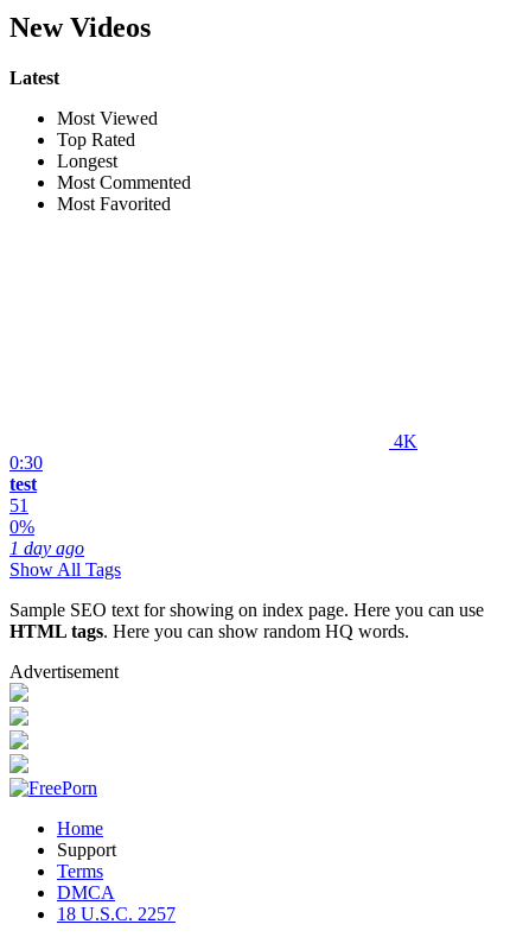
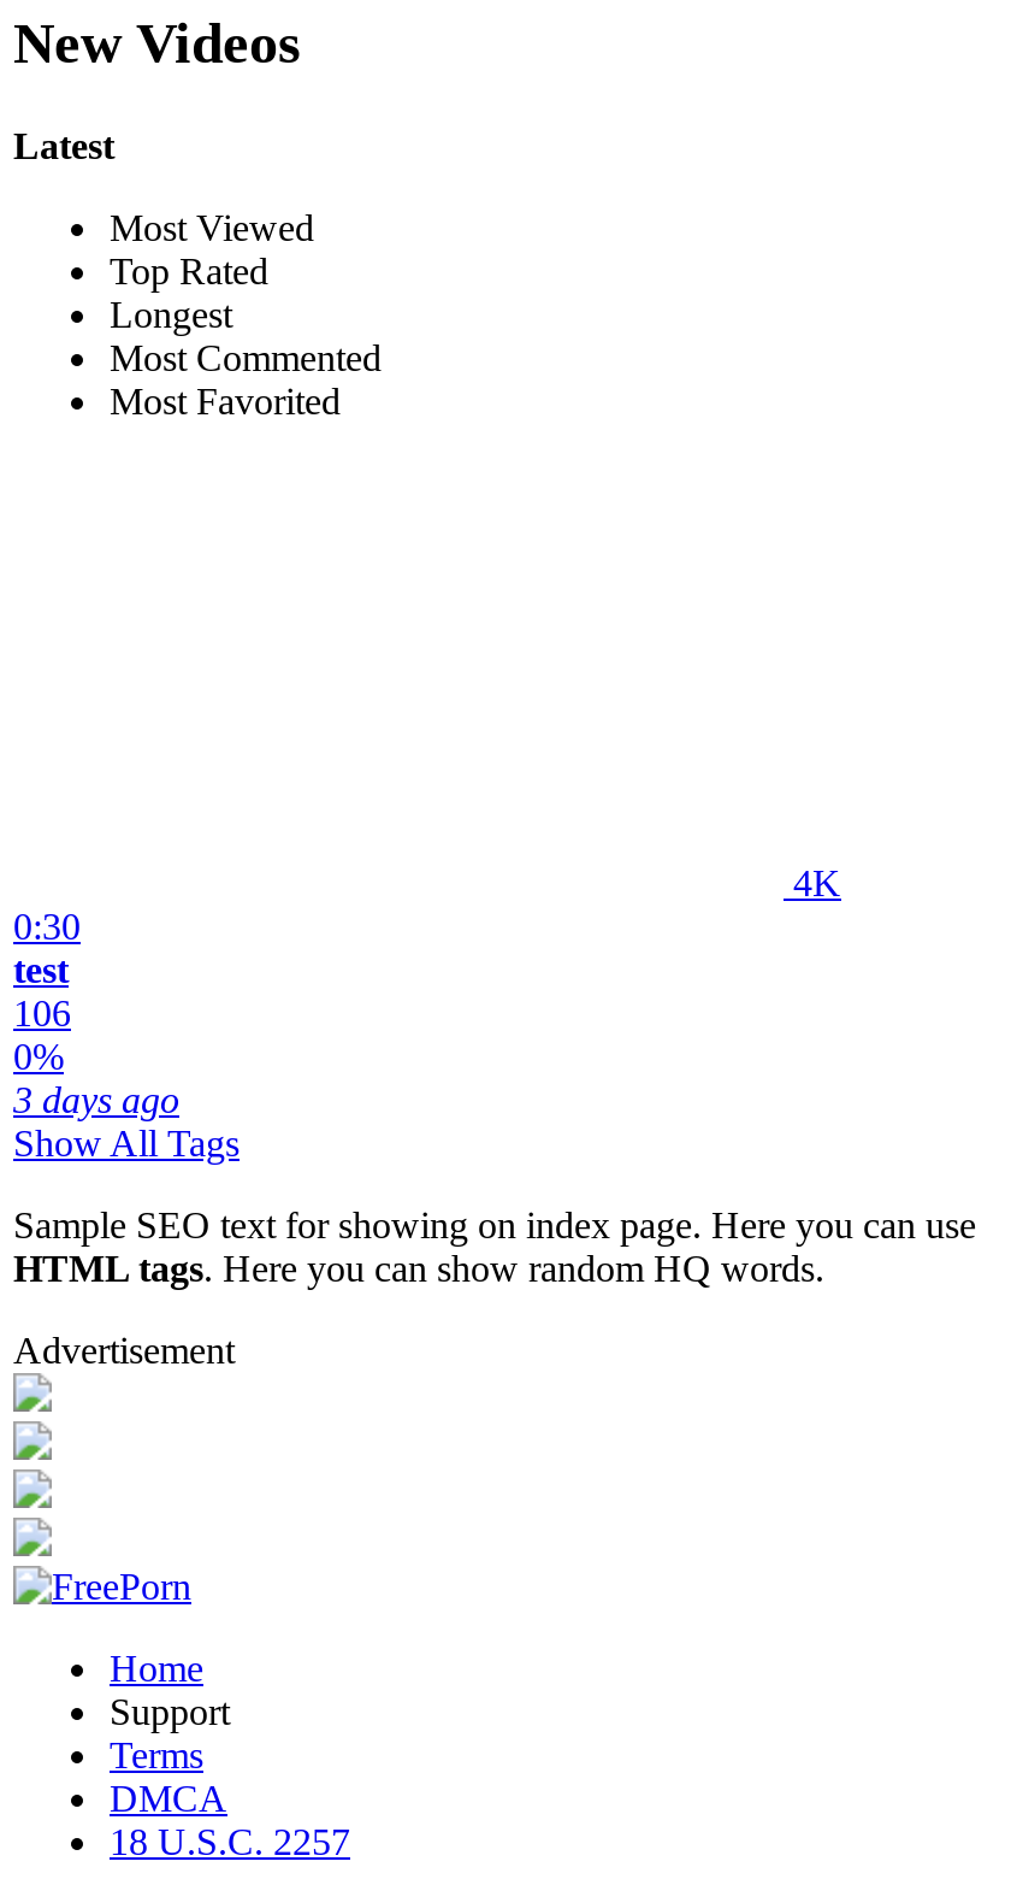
- 51
+ 106

- 1 day ago
+ 3 days ago
